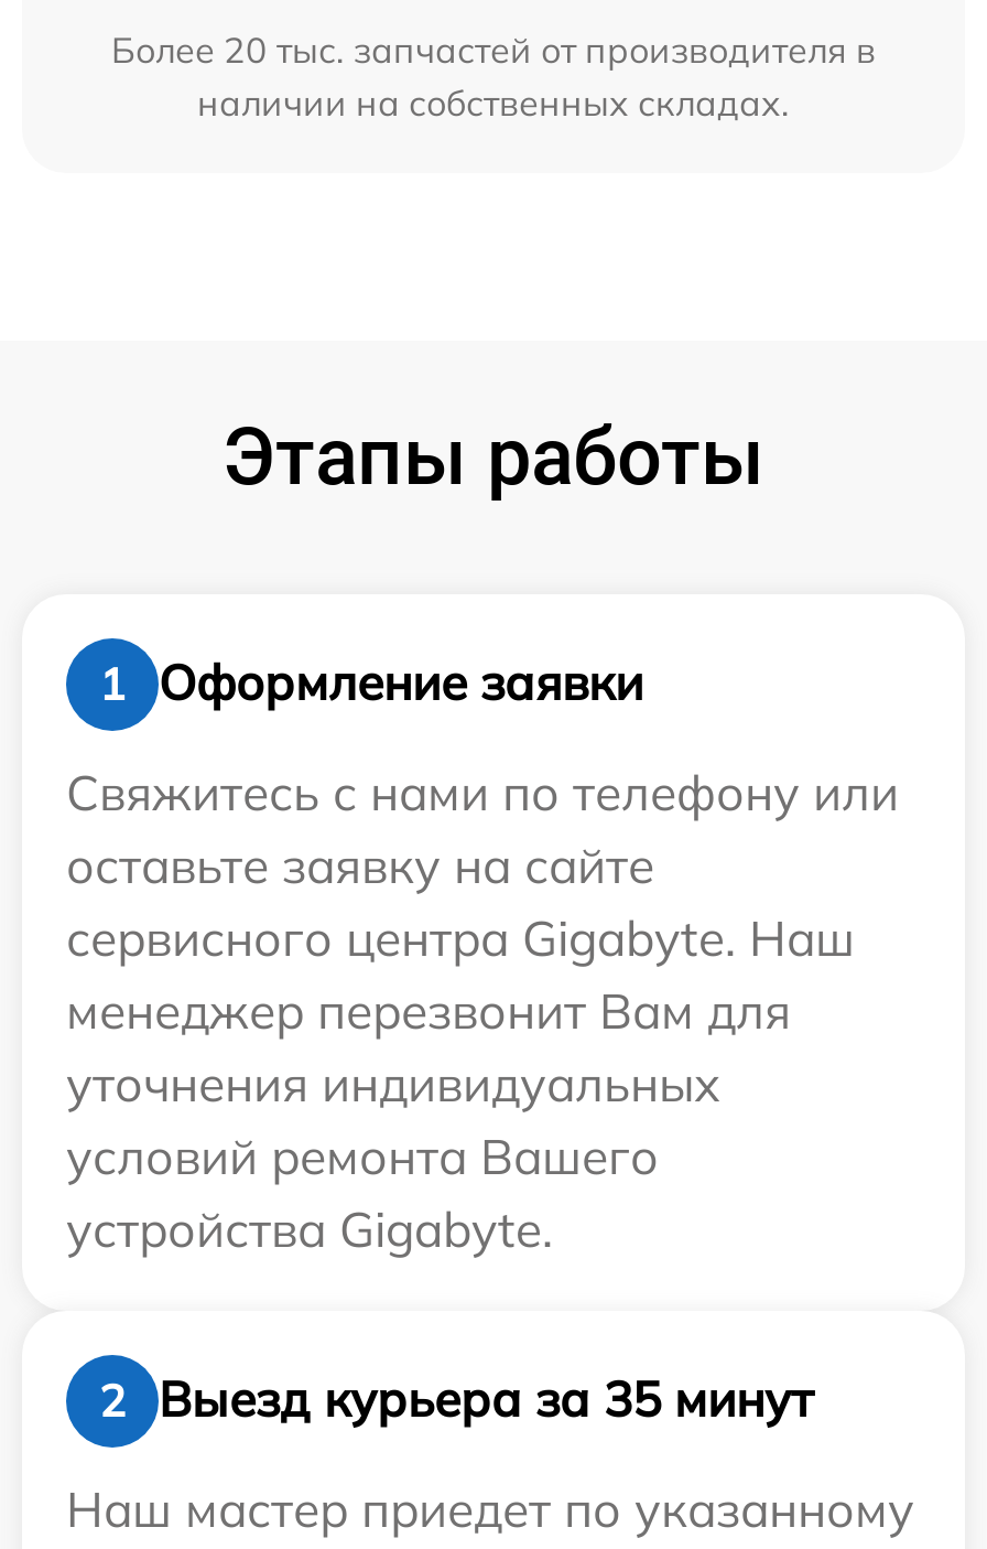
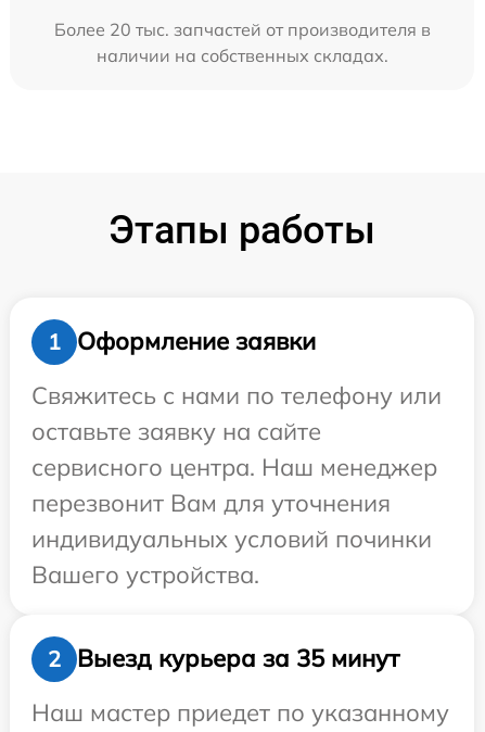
- сервисного центра Gigabyte. Наш
- менеджер перезвонит Вам для
- уточнения индивидуальных
- условий ремонта Вашего
- устройства Gigabyte.
+ сервисного центра. Наш менеджер
+ перезвонит Вам для уточнения
+ индивидуальных условий починки
+ Вашего устройства.
